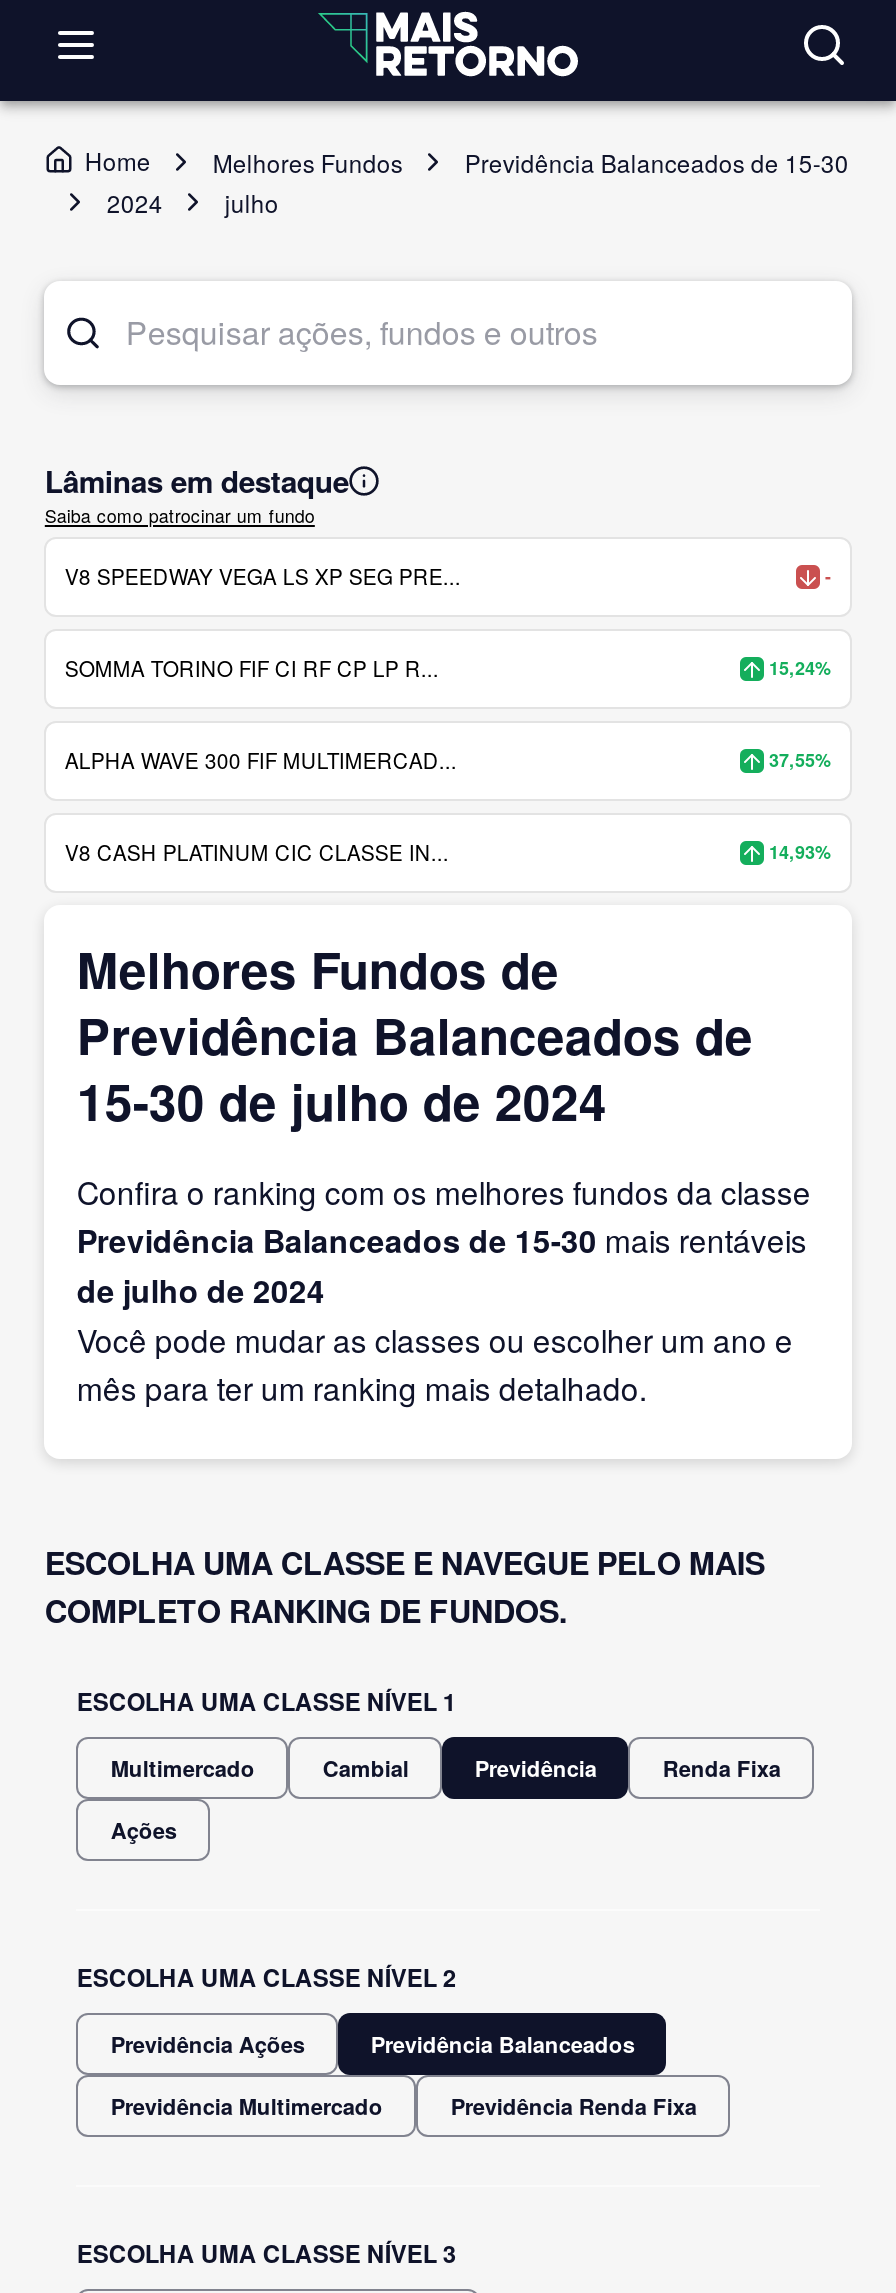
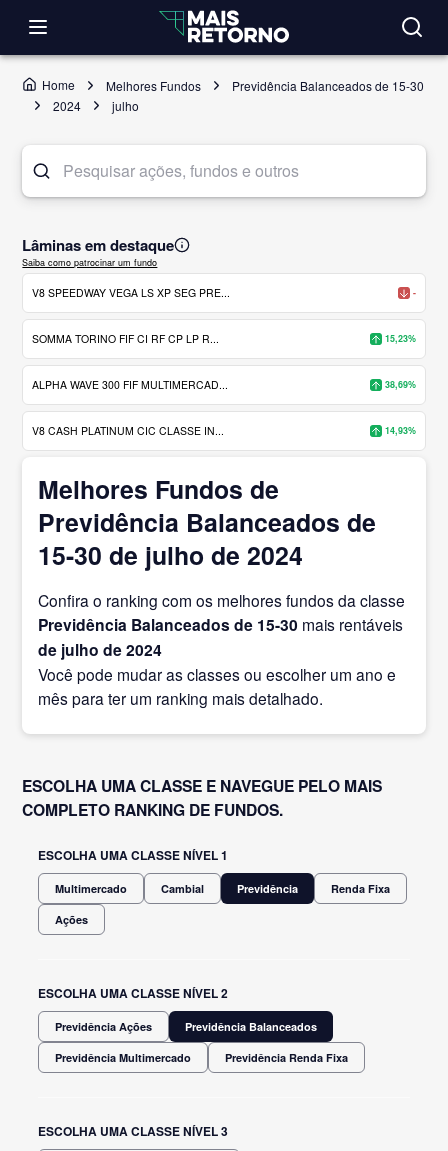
- 15,24%
+ 15,23%

- 37,55%
+ 38,69%
